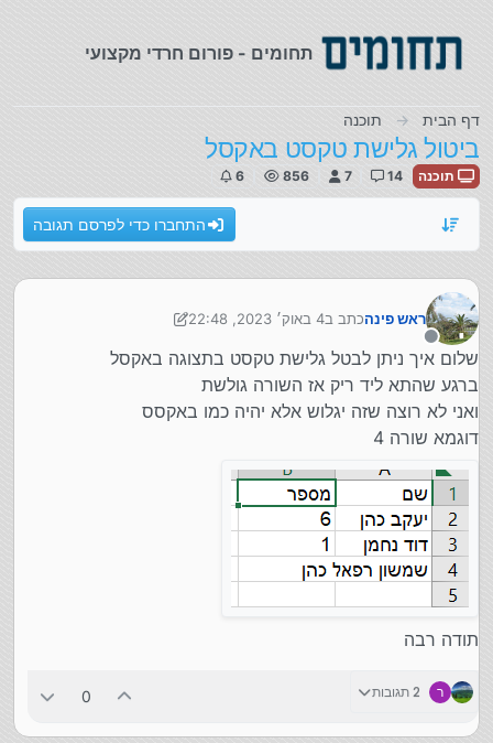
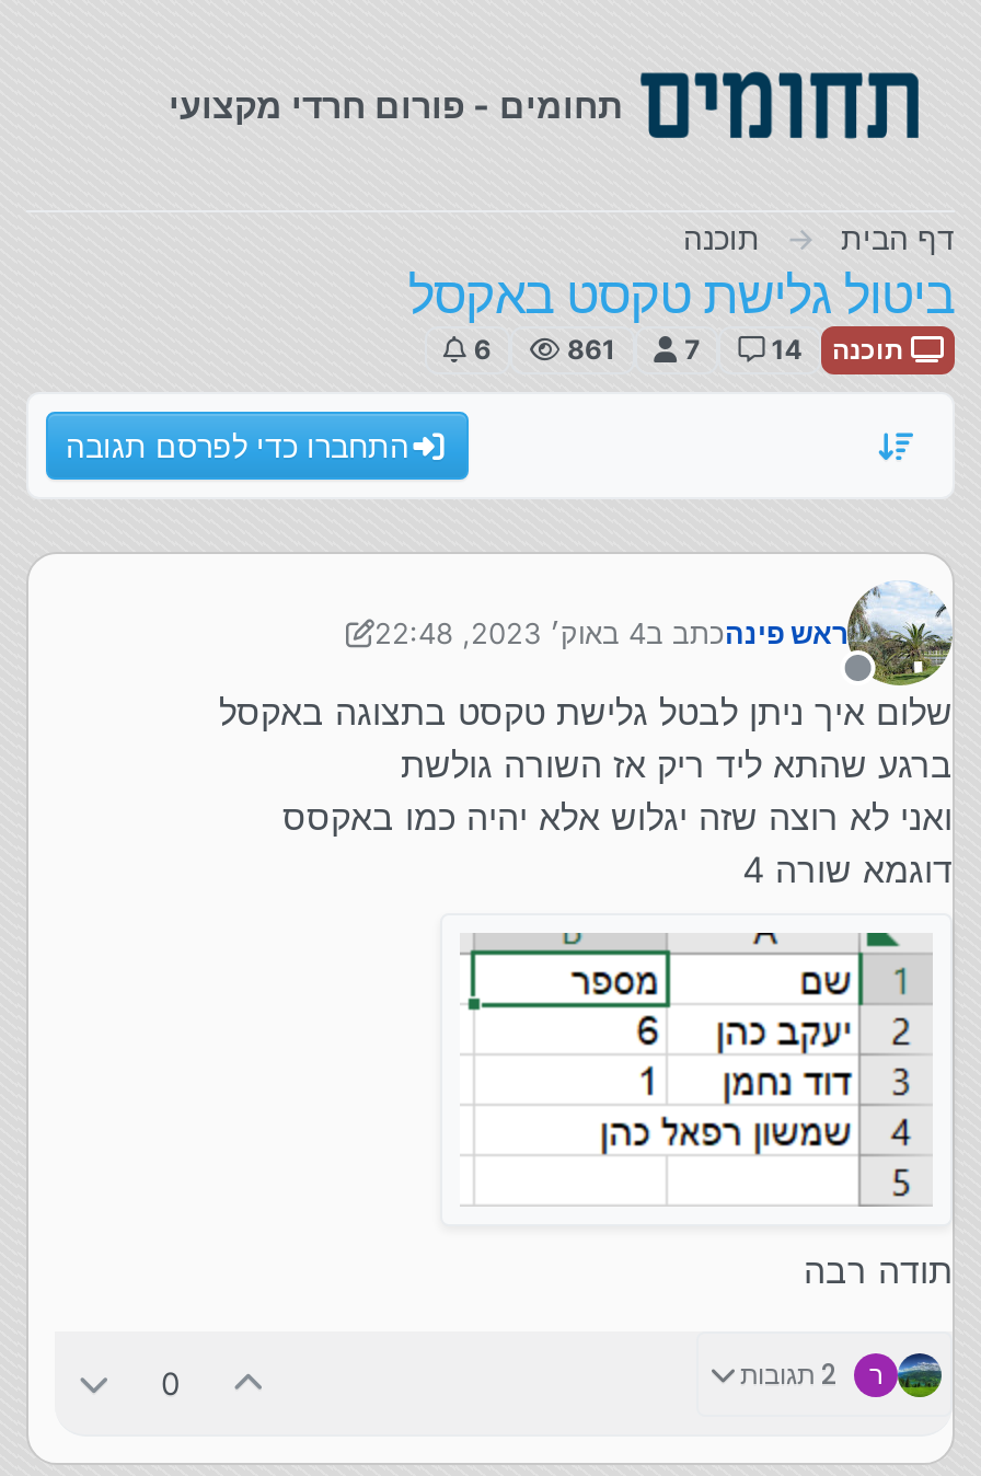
- 856
+ 861
